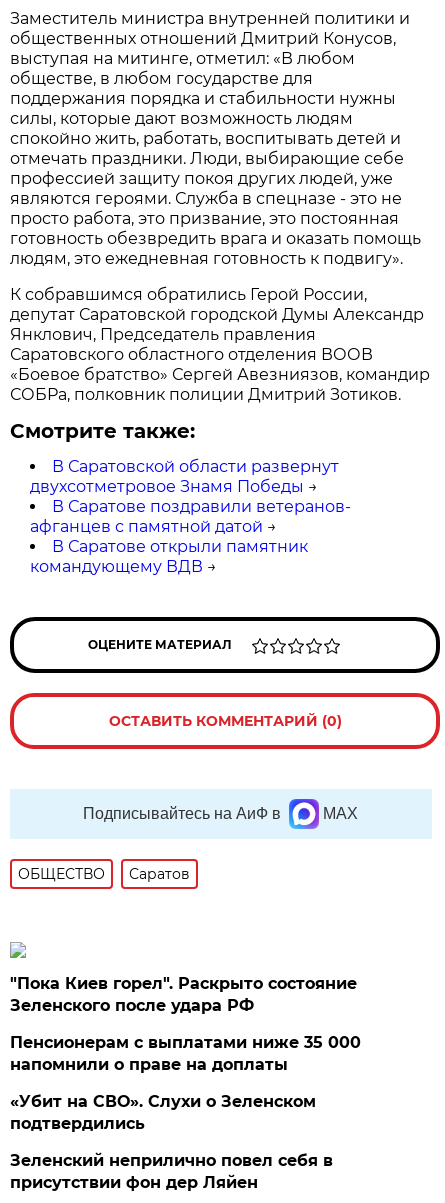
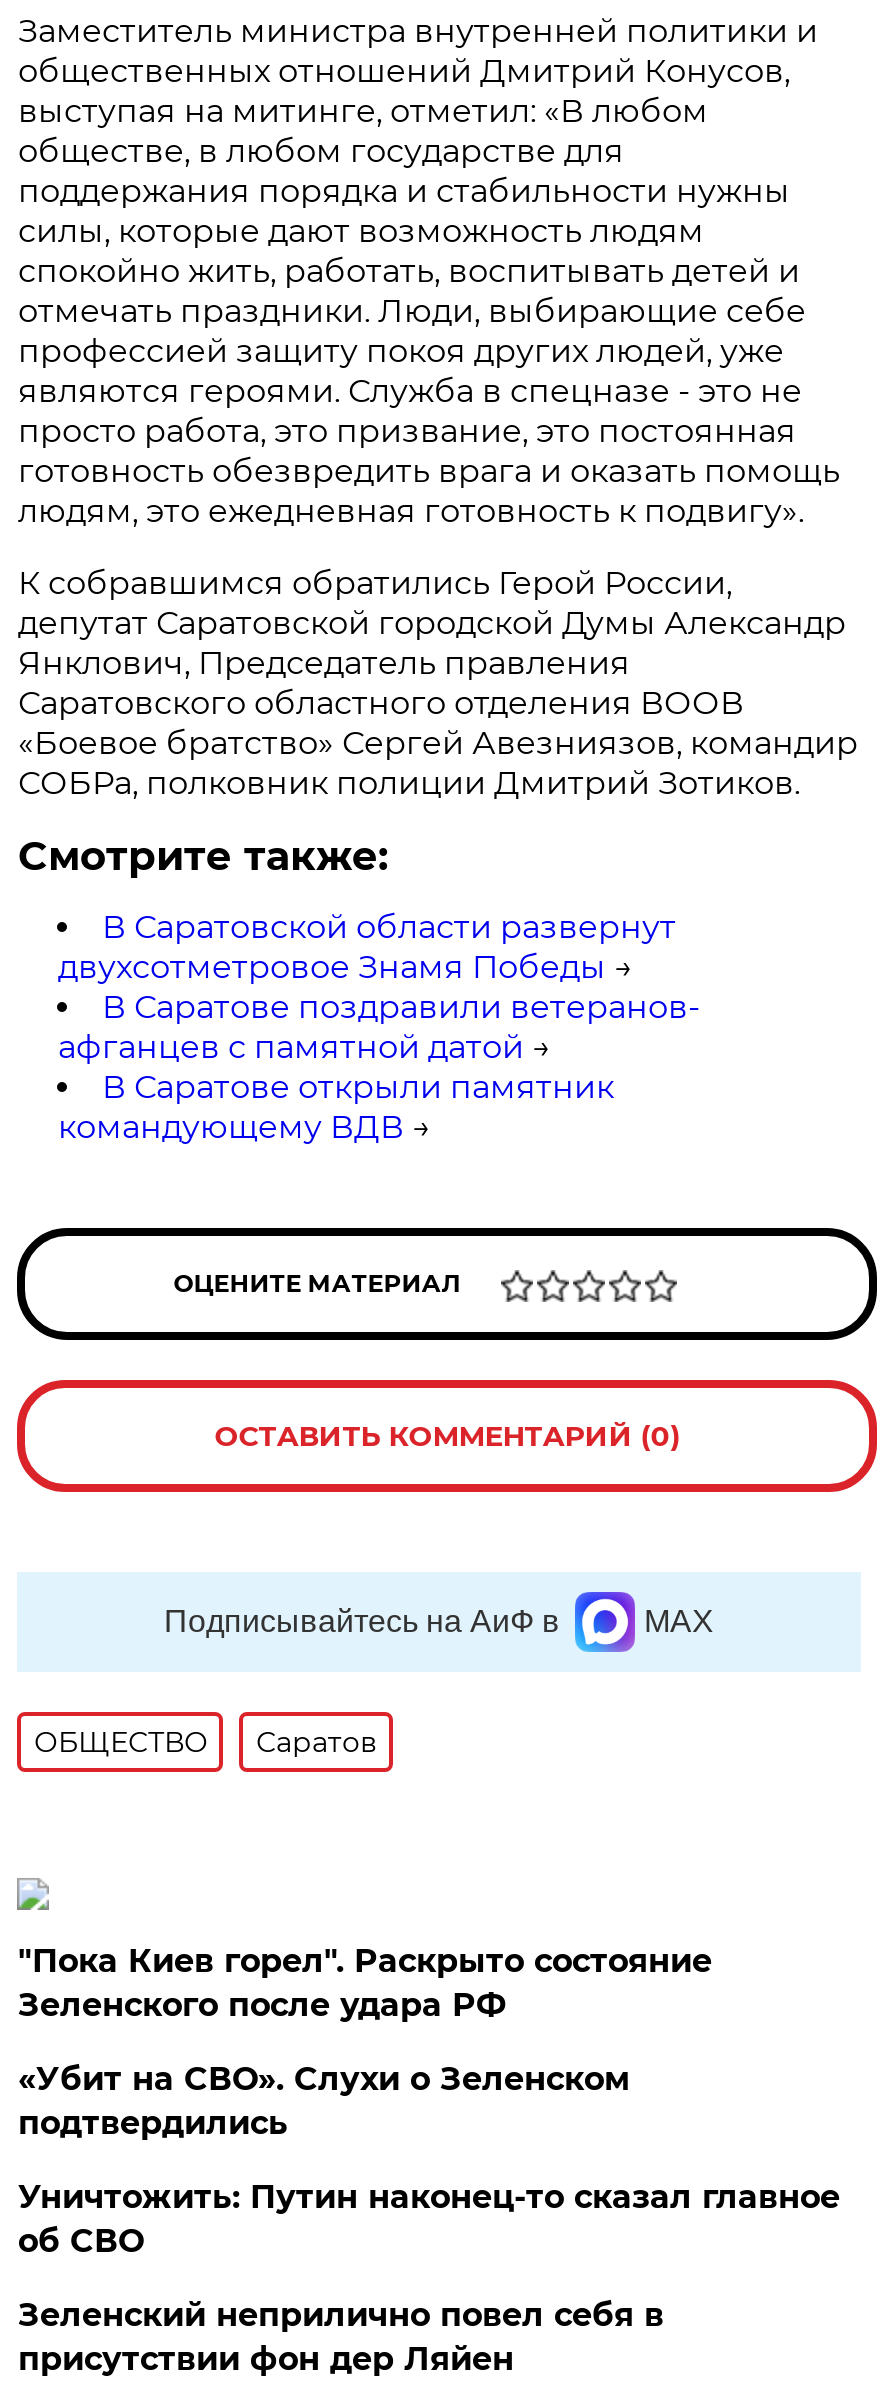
- Пенсионерам с выплатами ниже 35 000
- напомнили о праве на доплаты

moved up: «Убит на СВО». Слухи о Зеленском | подтвердились

+ Уничтожить: Путин наконец-то сказал главное
+ об СВО
